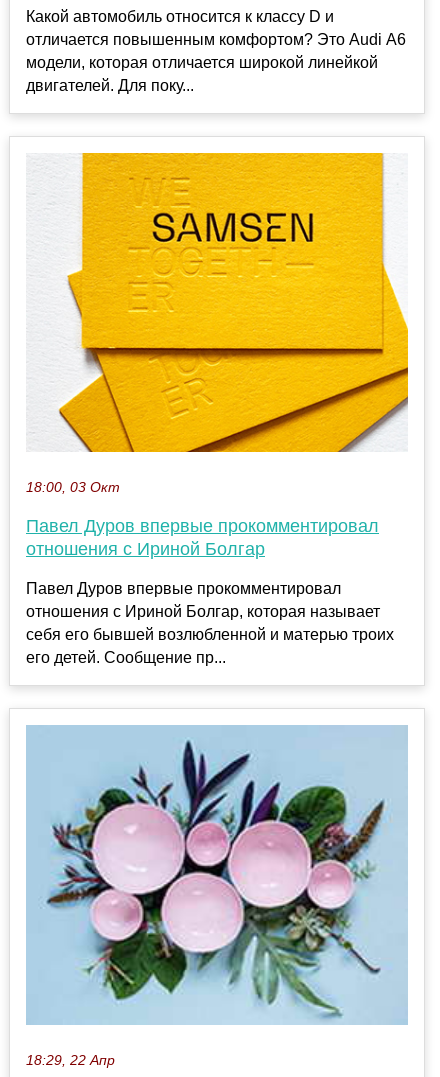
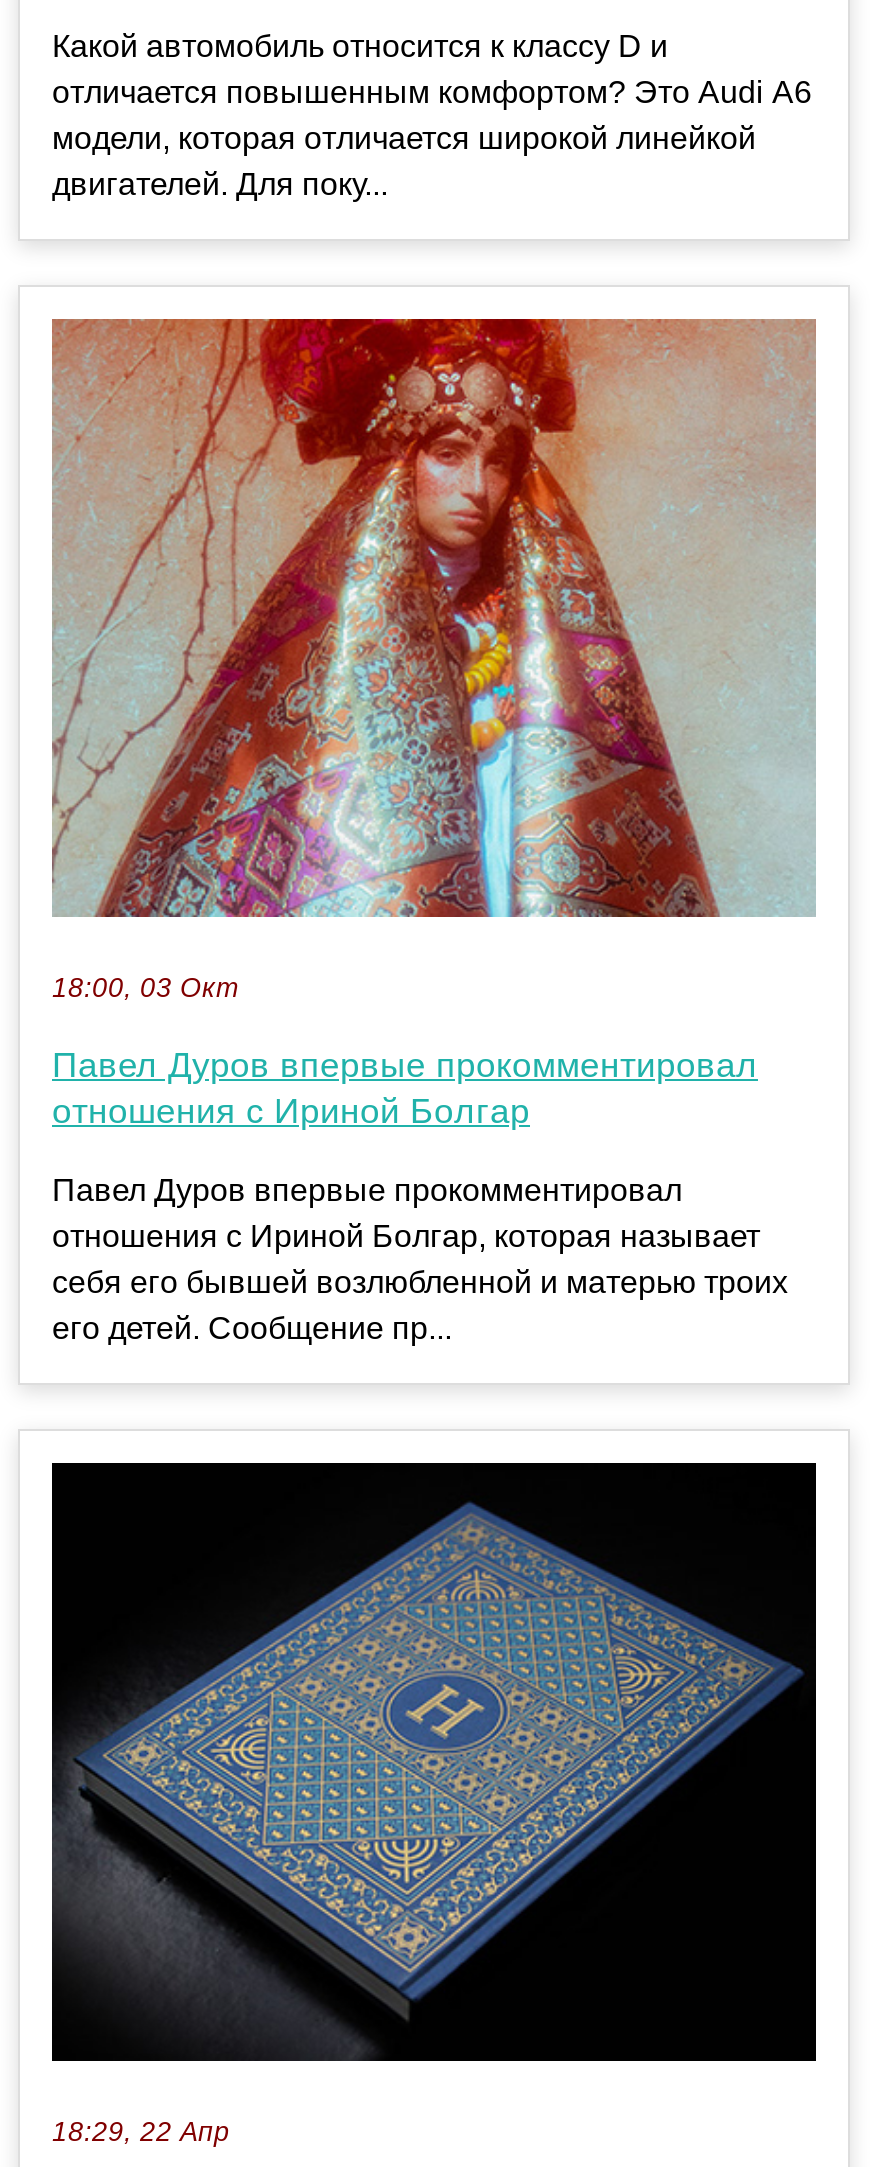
- [image]
+ [image]

- [image]
+ [image]
